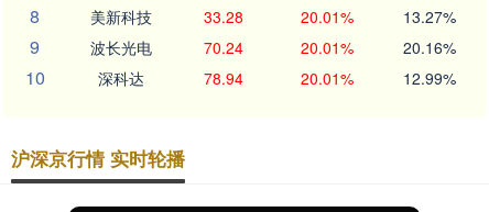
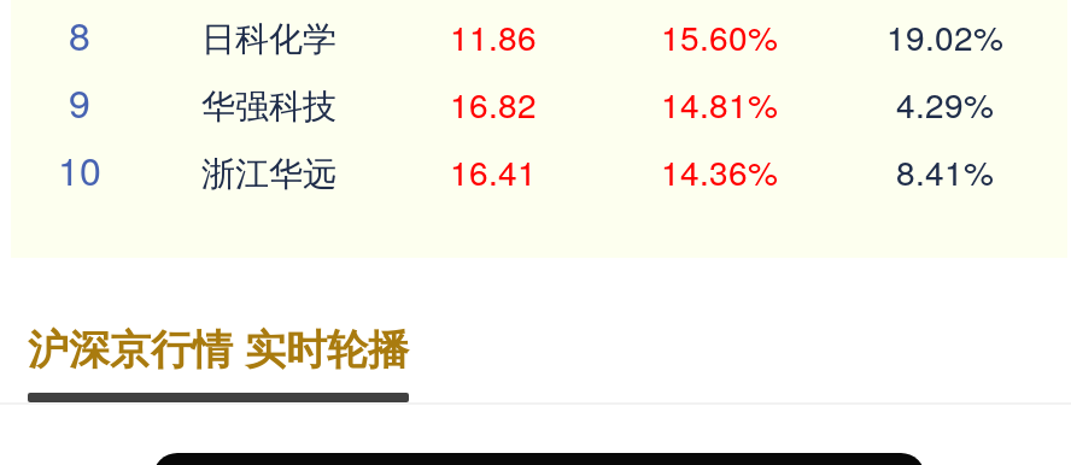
- 美新科技
- 33.28
- 20.01%
- 13.27%
+ 日科化学
+ 11.86
+ 15.60%
+ 19.02%

- 波长光电
- 70.24
- 20.01%
- 20.16%
+ 华强科技
+ 16.82
+ 14.81%
+ 4.29%

- 深科达
- 78.94
- 20.01%
- 12.99%
+ 浙江华远
+ 16.41
+ 14.36%
+ 8.41%
